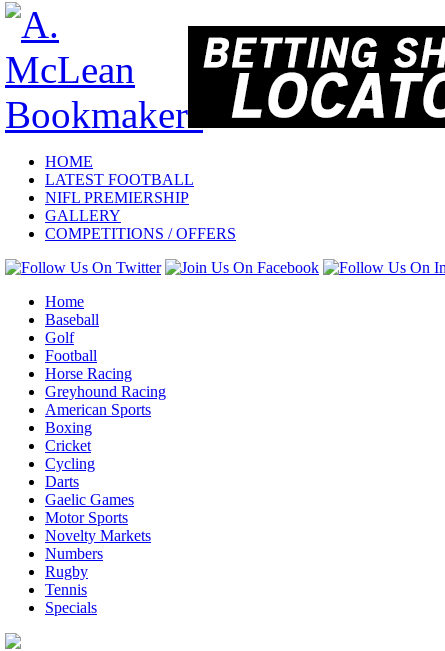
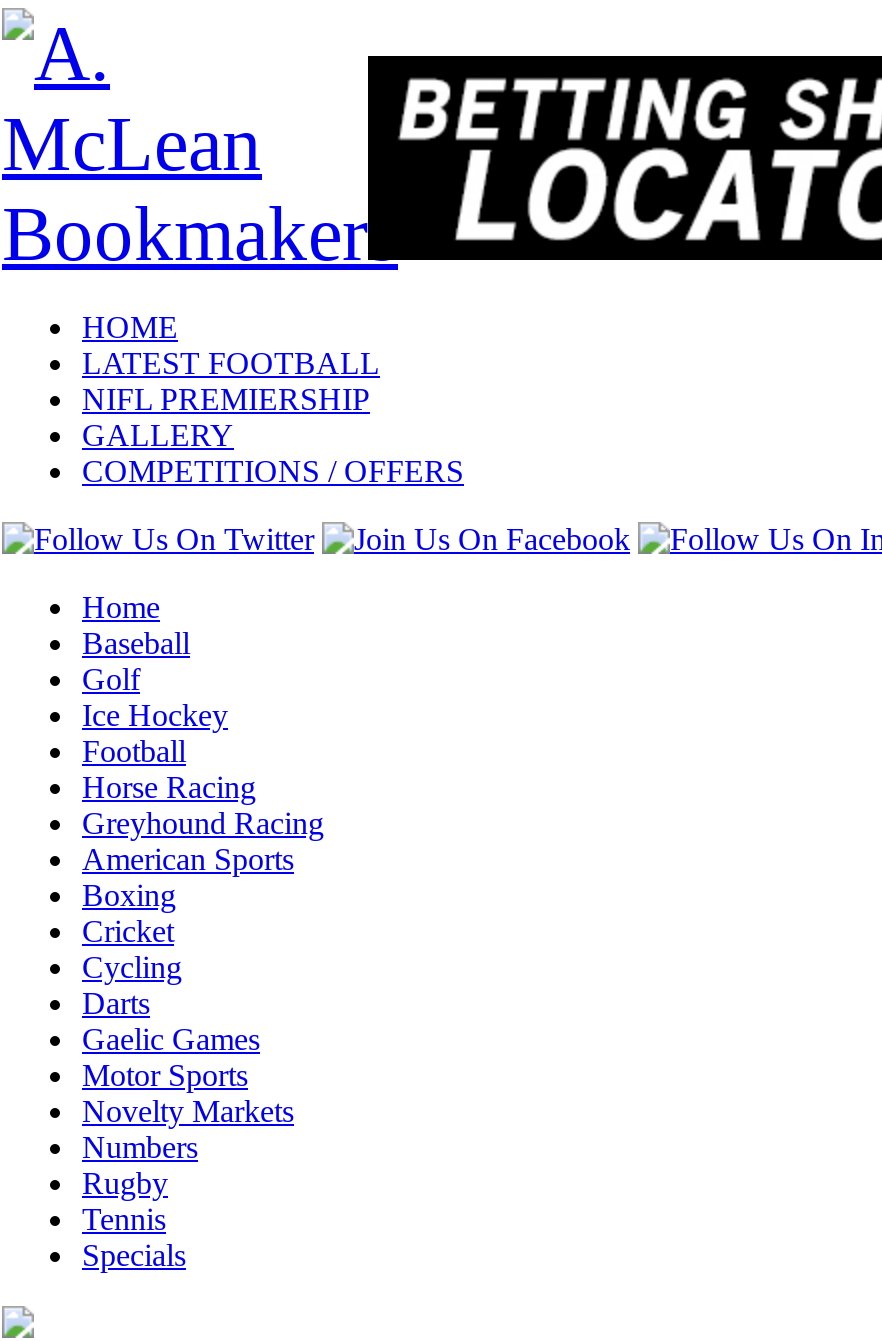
+ Ice Hockey
